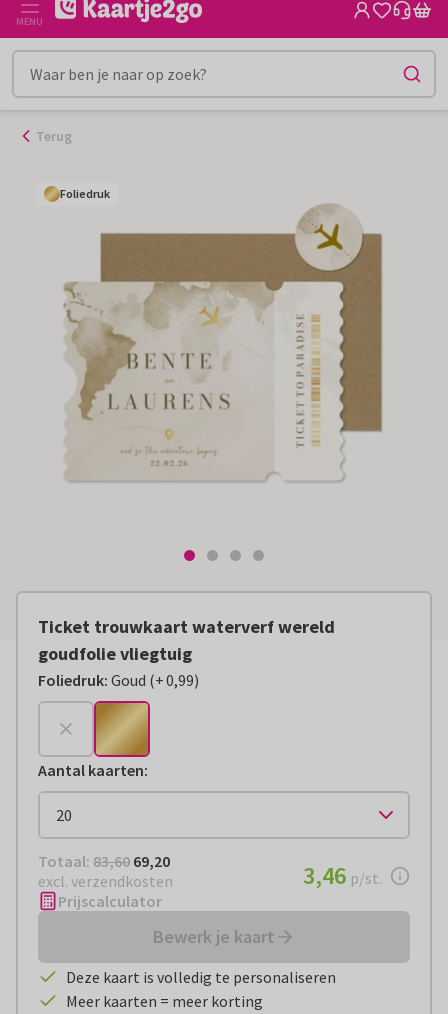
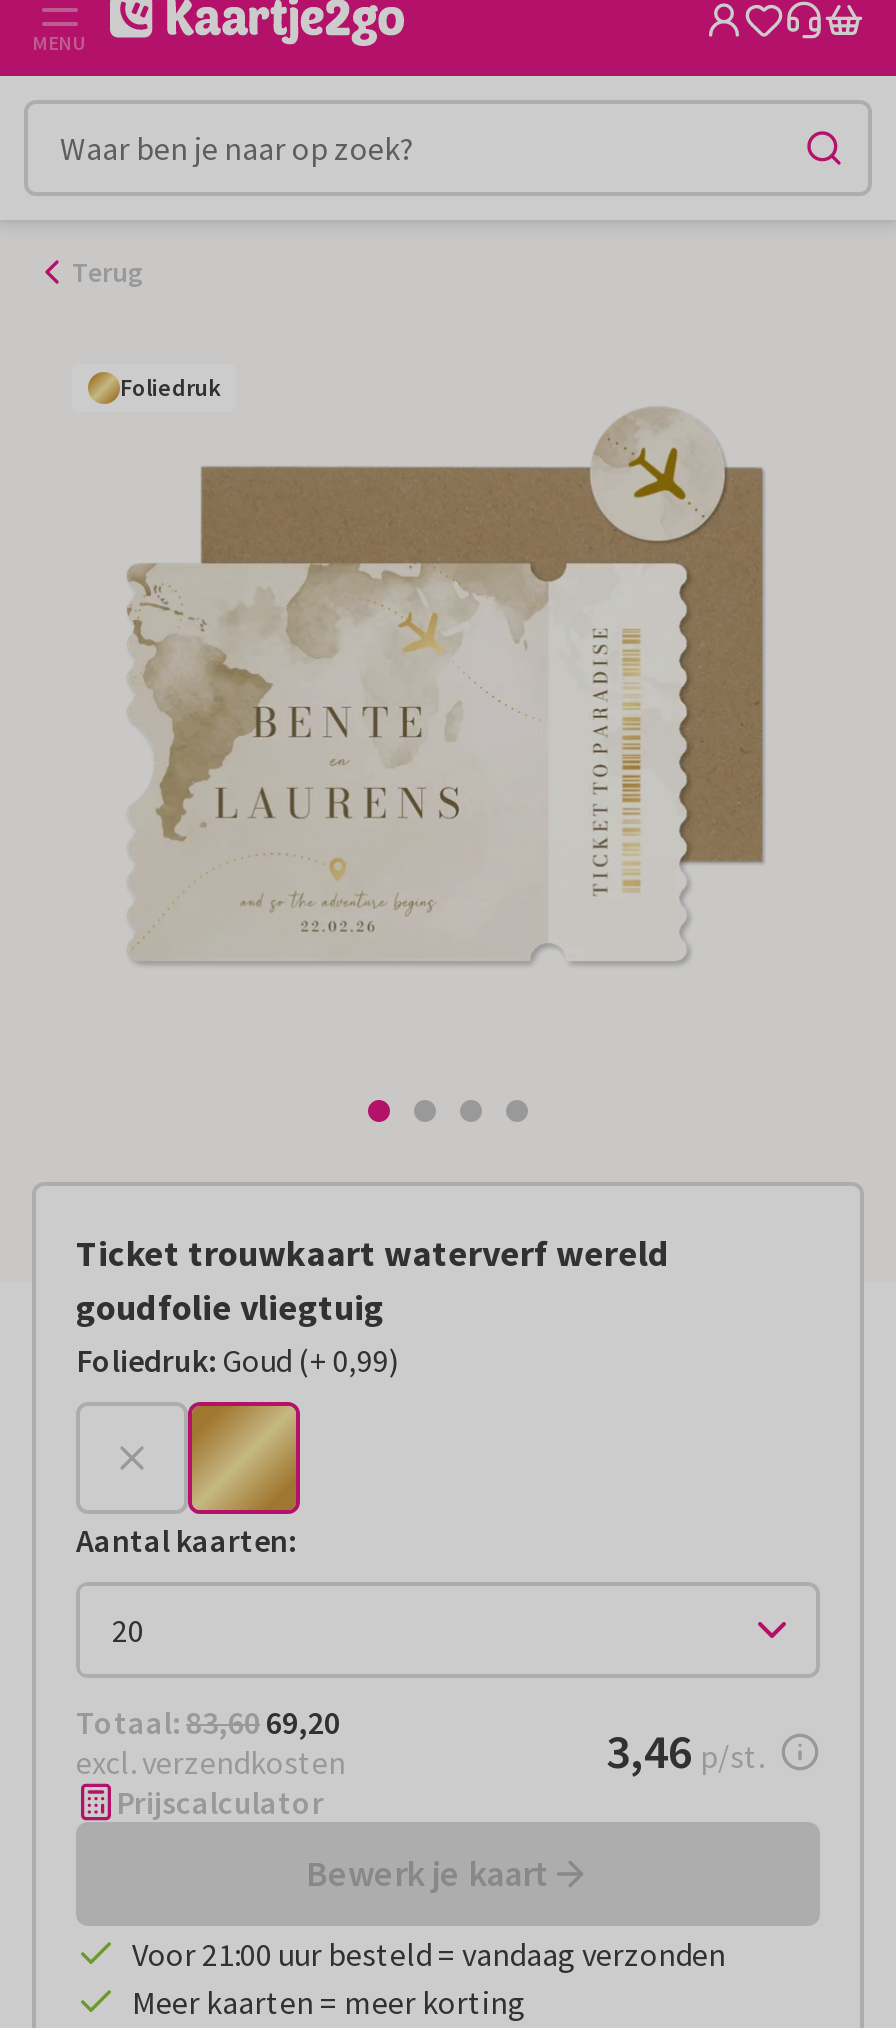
- Deze kaart is volledig te personaliseren
+ Voor 21:00 uur besteld = vandaag verzonden
